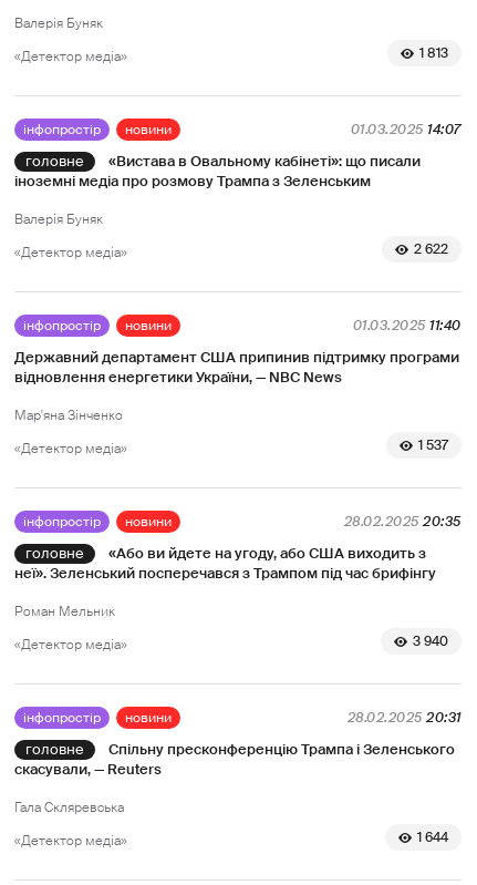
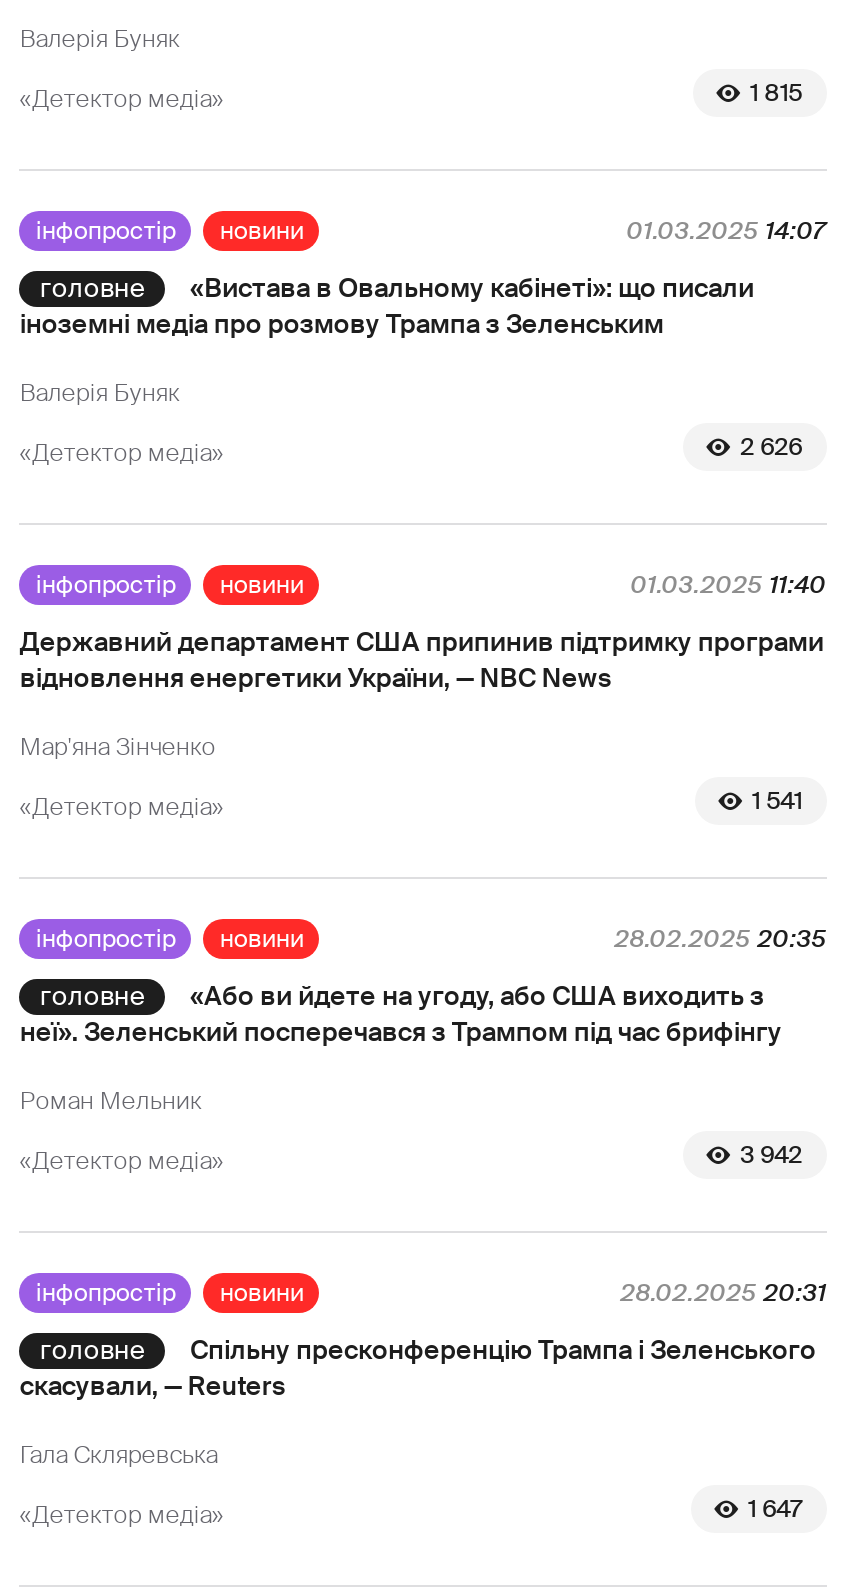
- 1 813
+ 1 815

- 2 622
+ 2 626

- 1 537
+ 1 541

- 3 940
+ 3 942

- 1 644
+ 1 647
